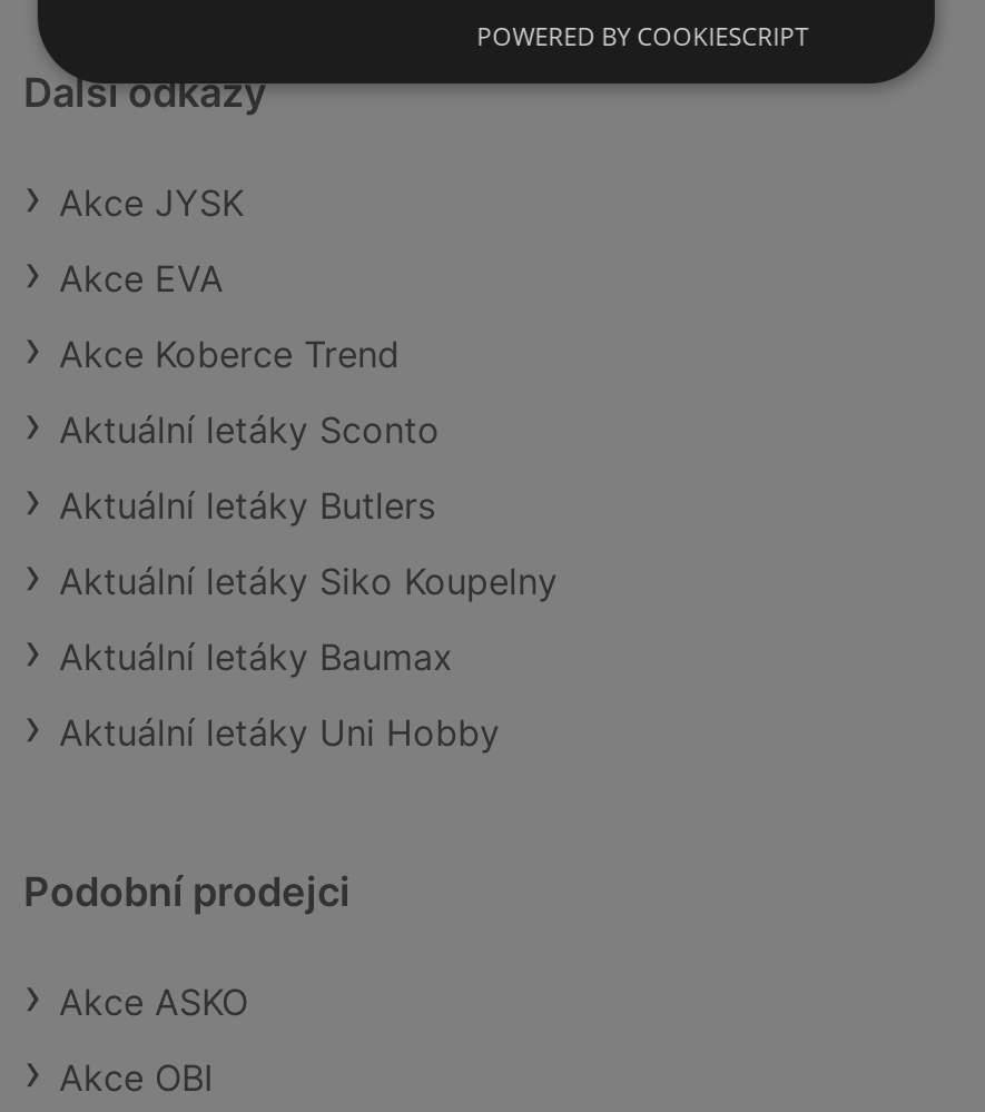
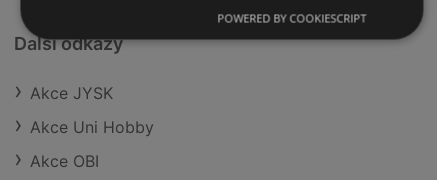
- Akce EVA
- Akce Koberce Trend
- Aktuální letáky Sconto
- Aktuální letáky Butlers
- Aktuální letáky Siko Koupelny
- Aktuální letáky Baumax
- Aktuální letáky Uni Hobby
- Podobní prodejci
- Akce ASKO
+ Akce Uni Hobby
